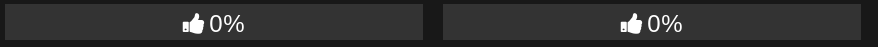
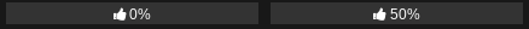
- 0%
+ 50%
